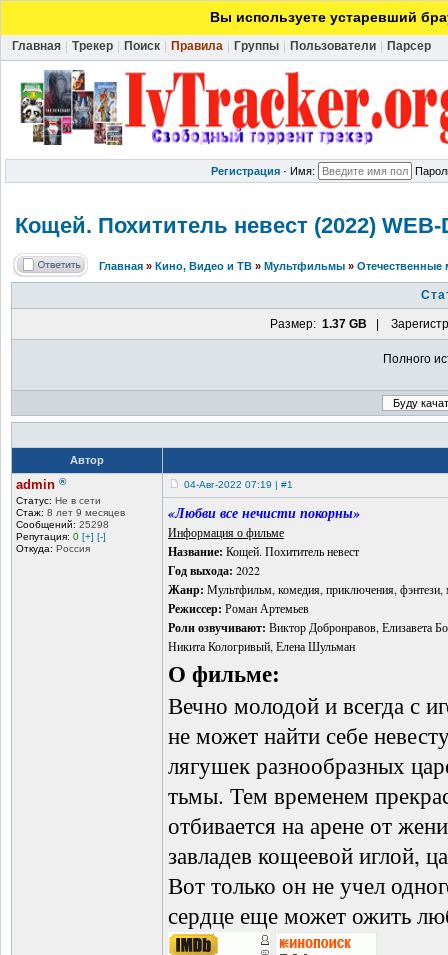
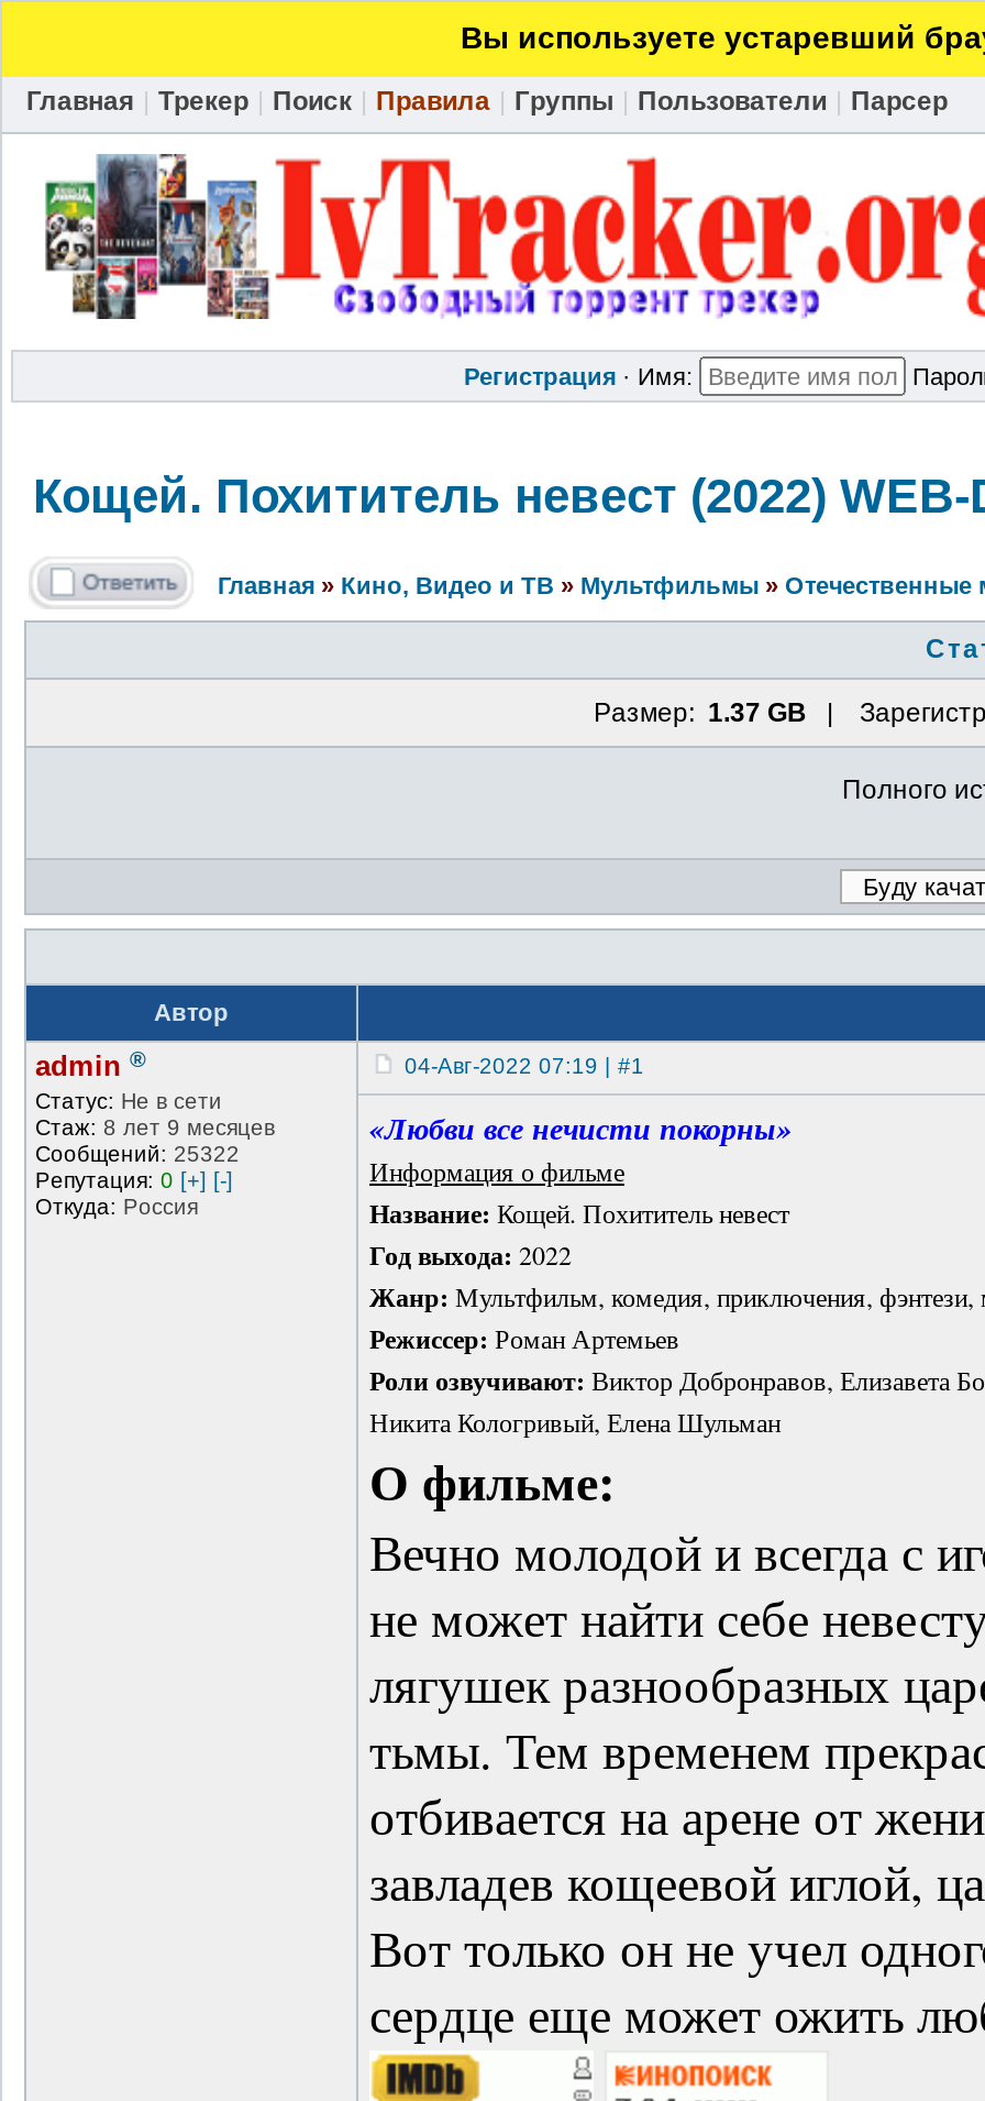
- Сообщений: 25298
+ Сообщений: 25322
